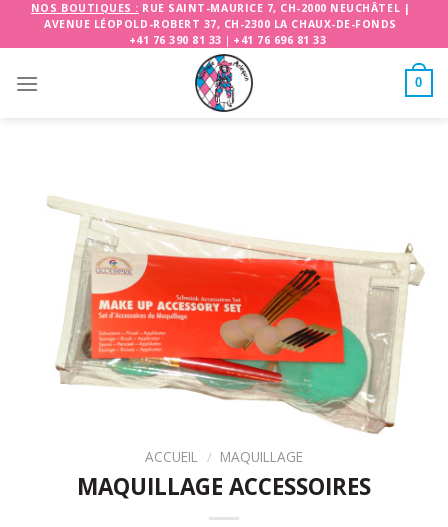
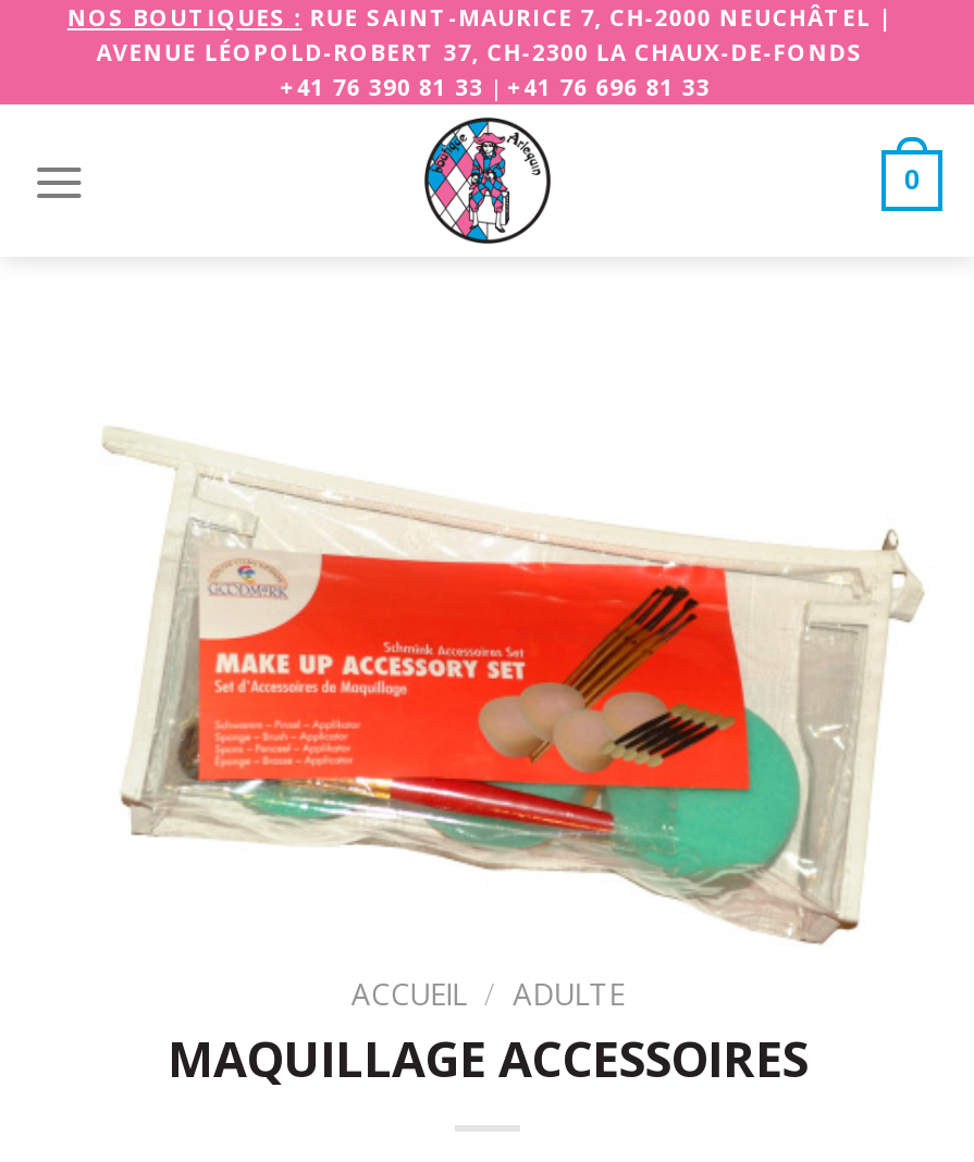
- ACCUEIL / MAQUILLAGE
+ ACCUEIL / ADULTE
